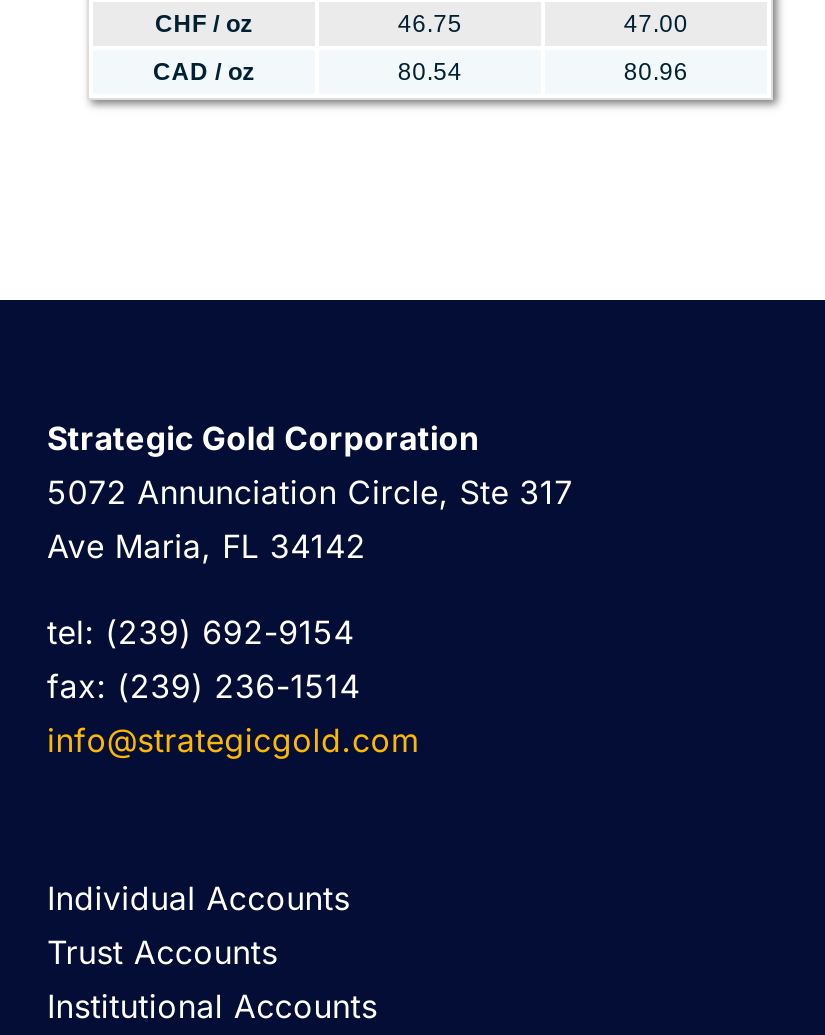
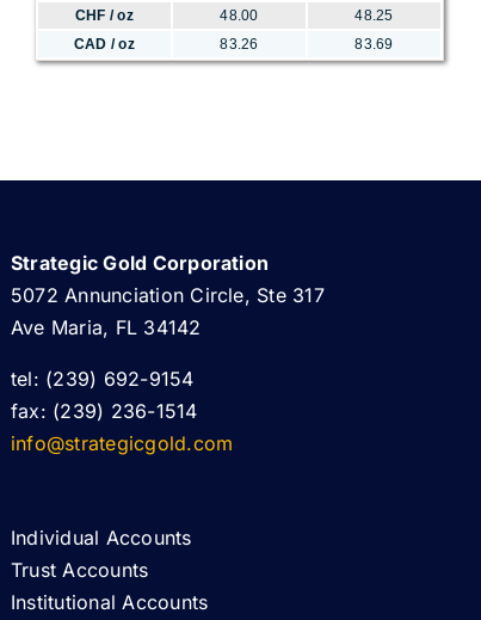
- 46.75
+ 48.00

- 47.00
+ 48.25

- 80.54
+ 83.26

- 80.96
+ 83.69
